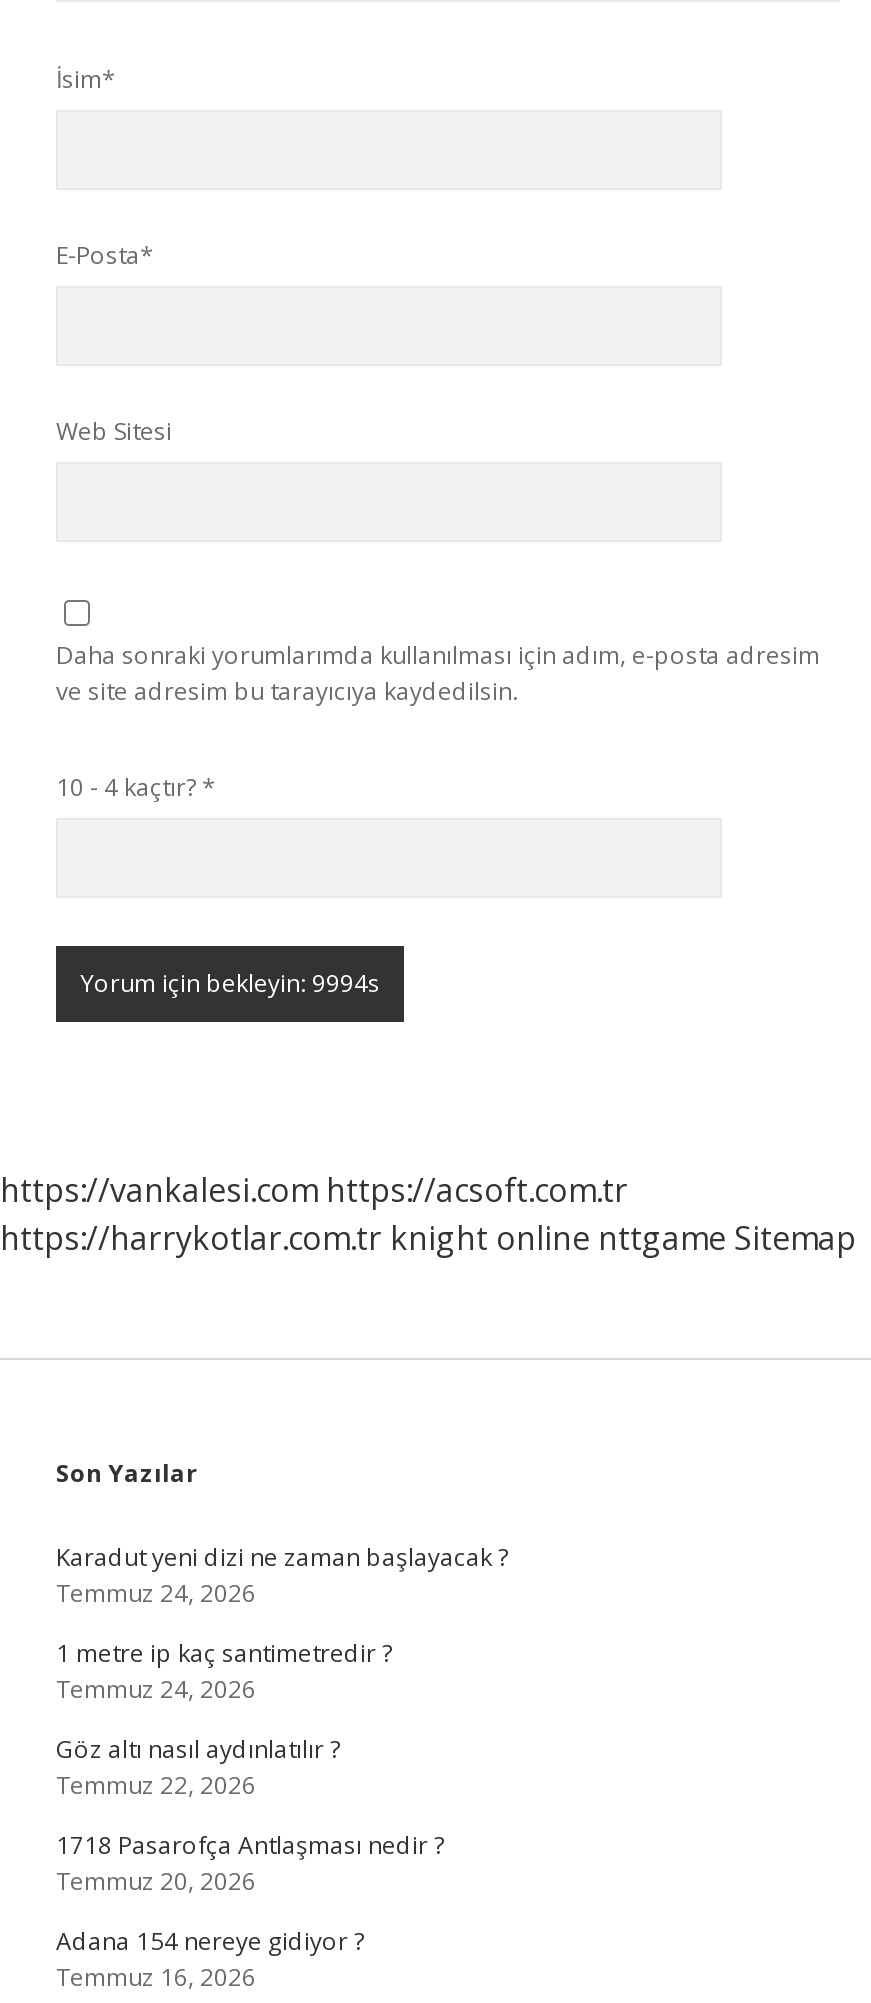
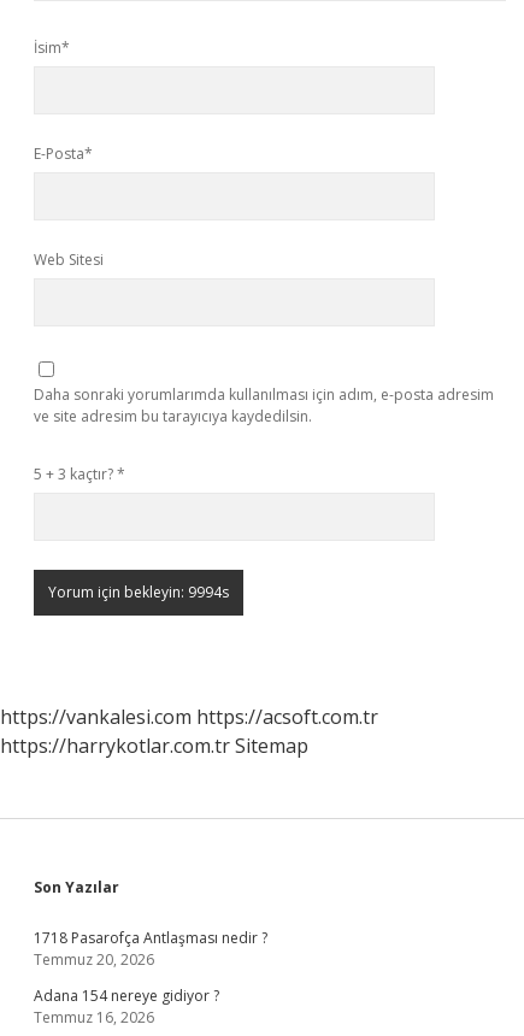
- 10 - 4 kaçtır? *
+ 5 + 3 kaçtır? *

- https://harrykotlar.com.tr knight online nttgame Sitemap
+ https://harrykotlar.com.tr Sitemap

- Karadut yeni dizi ne zaman başlayacak ?
- Temmuz 24, 2026
- 1 metre ip kaç santimetredir ?
- Temmuz 24, 2026
- Göz altı nasıl aydınlatılır ?
- Temmuz 22, 2026
